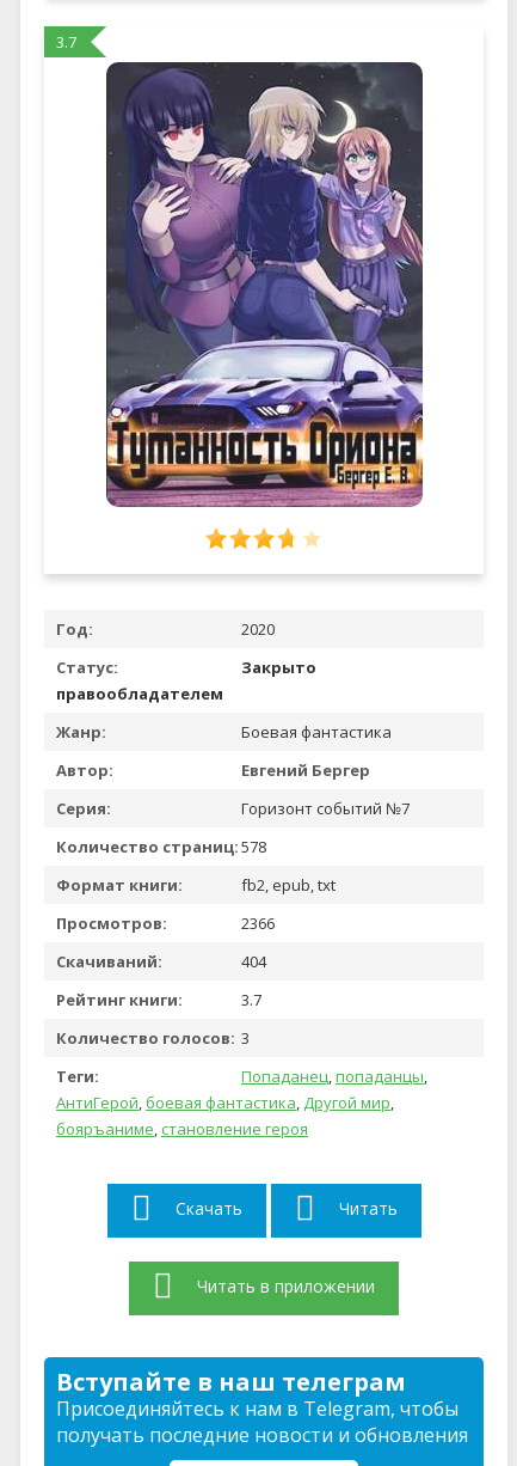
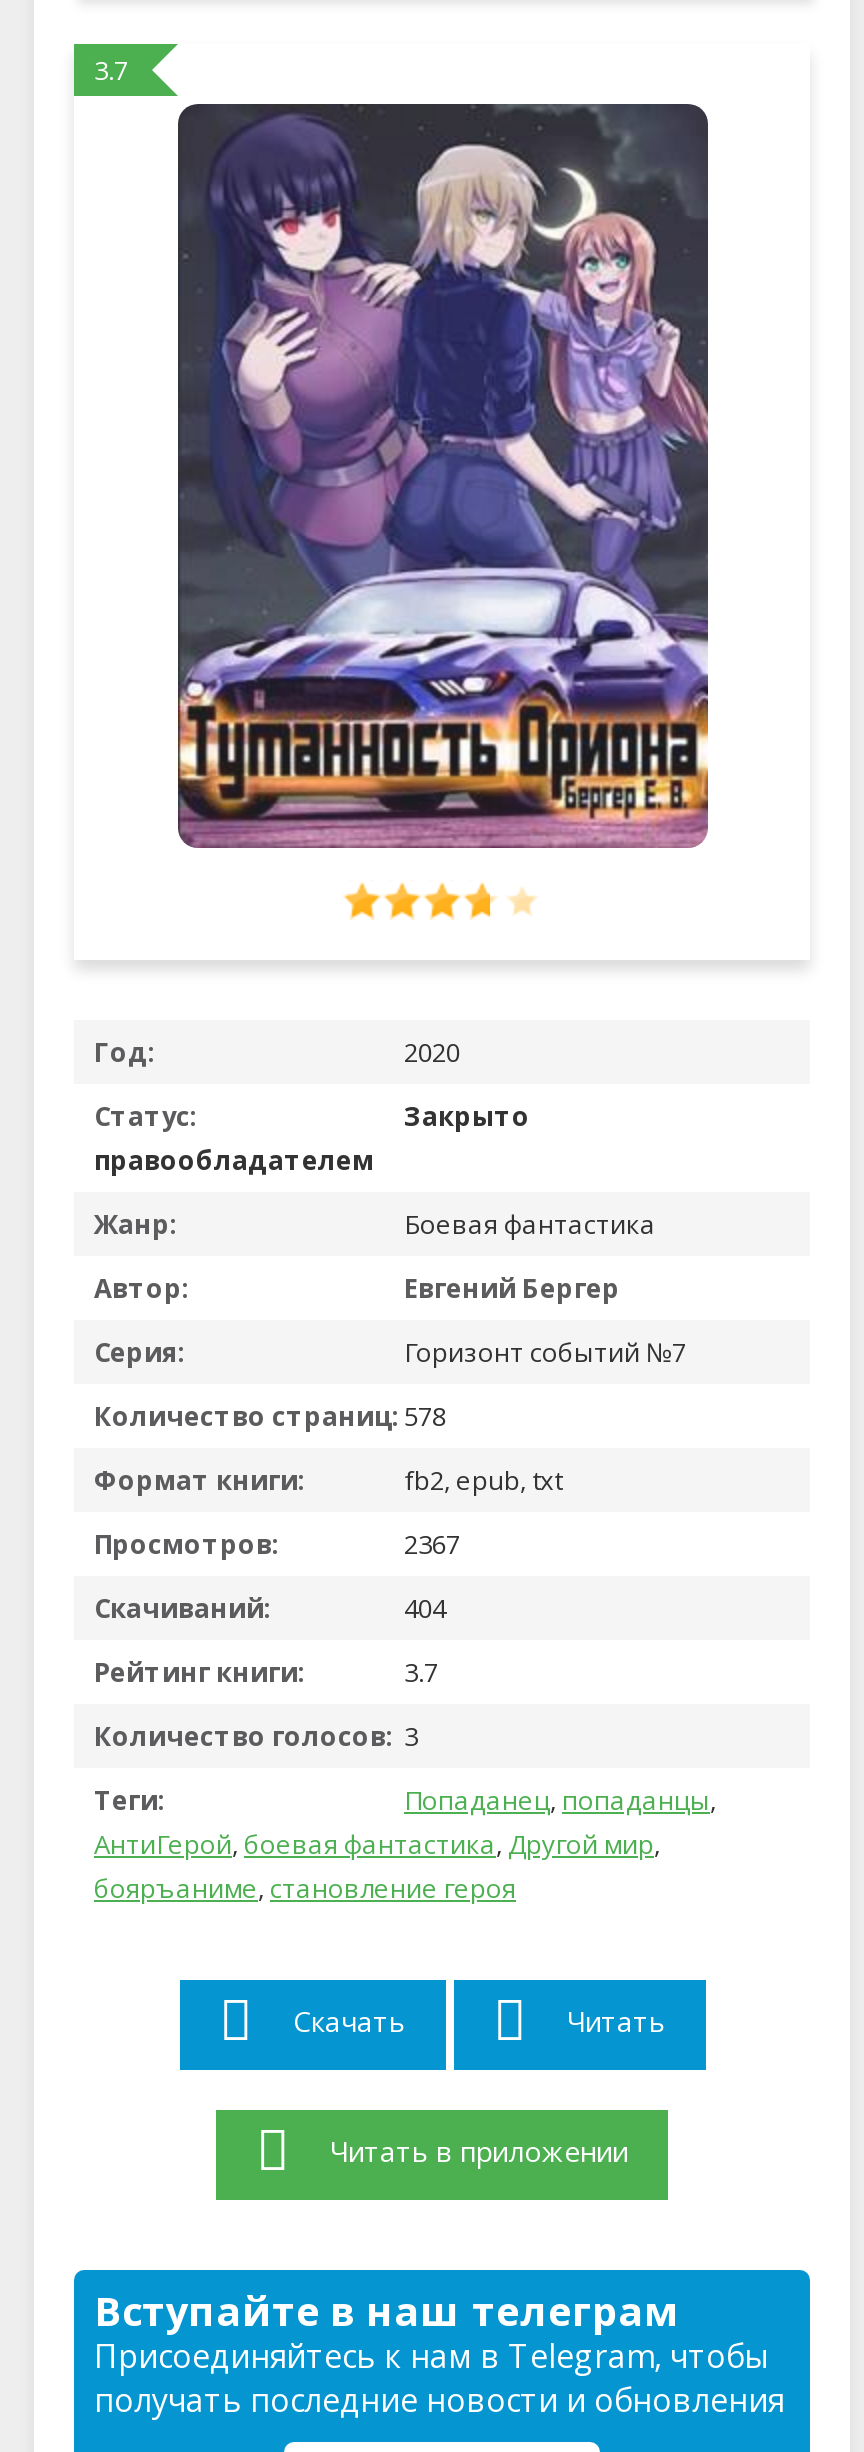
- 2366
+ 2367
